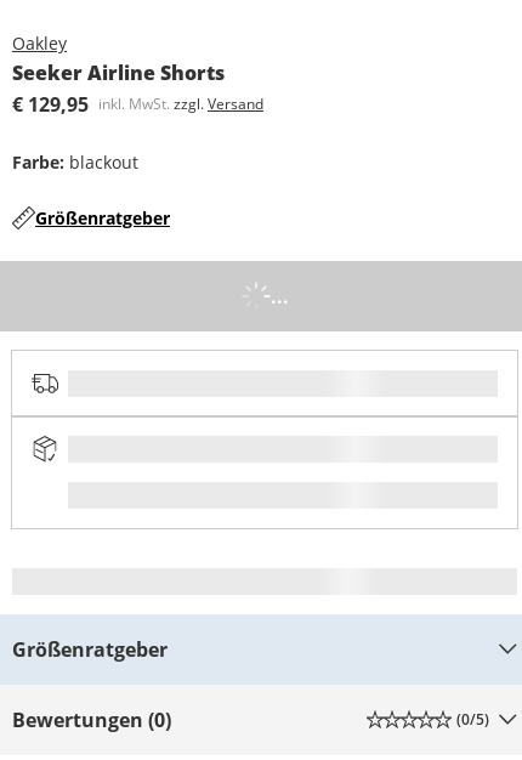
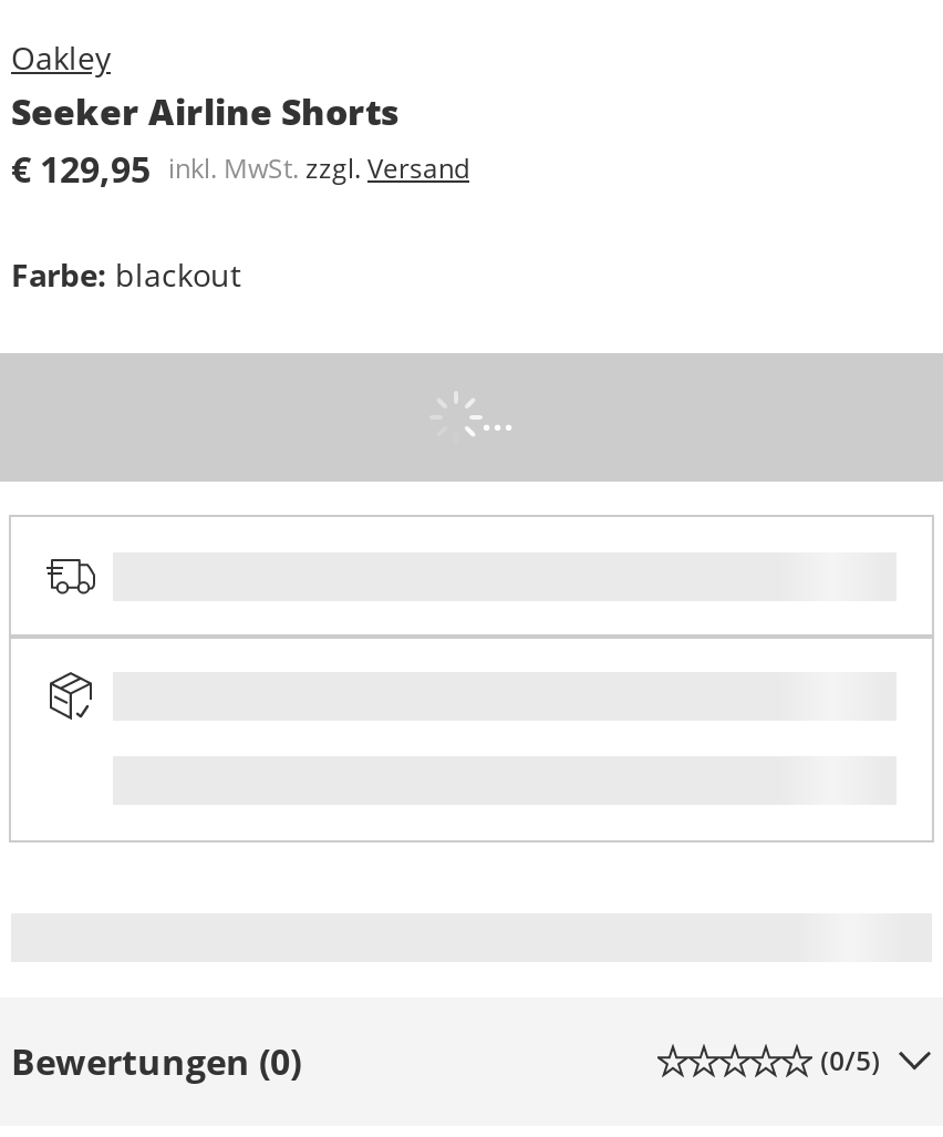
- Größenratgeber

- Größenratgeber
